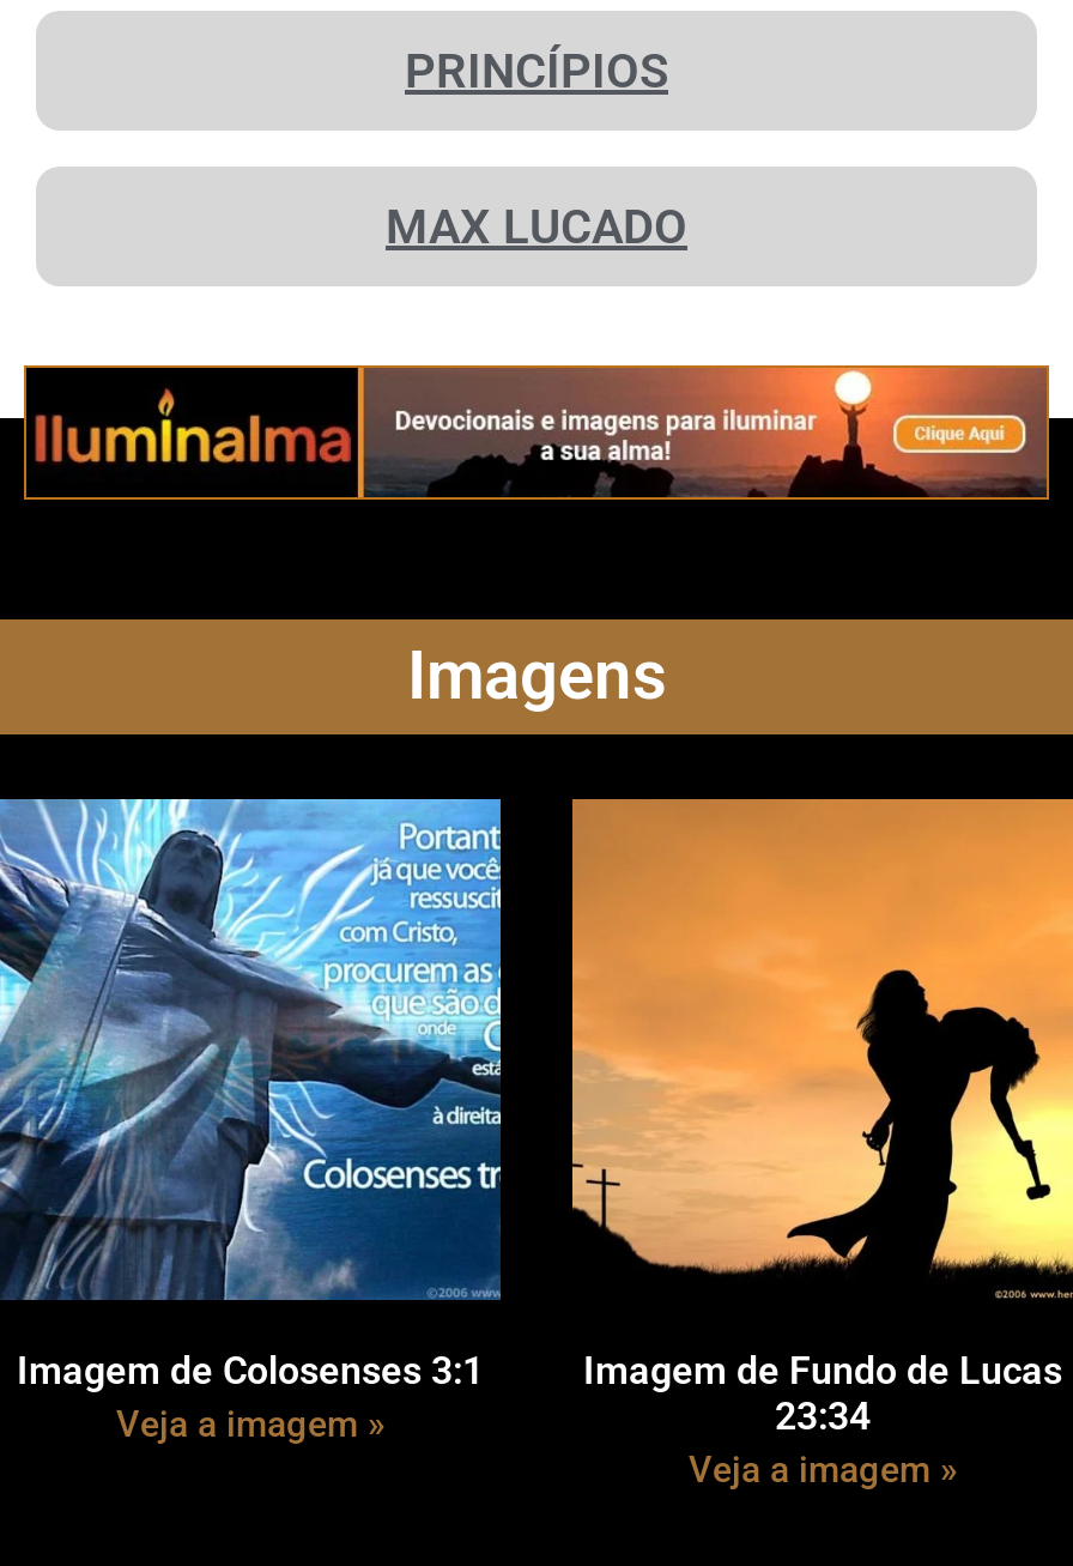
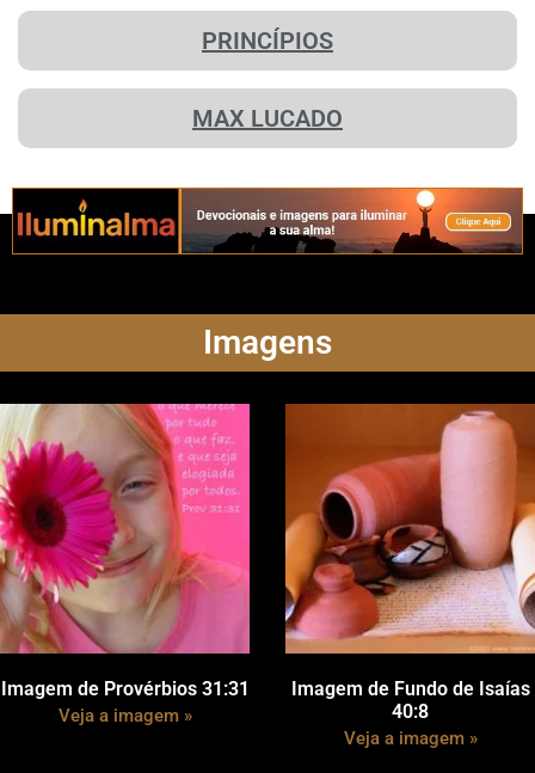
- [image]
- Imagem de Colosenses 3:1
+ [image]
+ Imagem de Provérbios 31:31

- [image]
- Imagem de Fundo de Lucas
+ [image]
+ Imagem de Fundo de Isaías

- 23:34
+ 40:8
